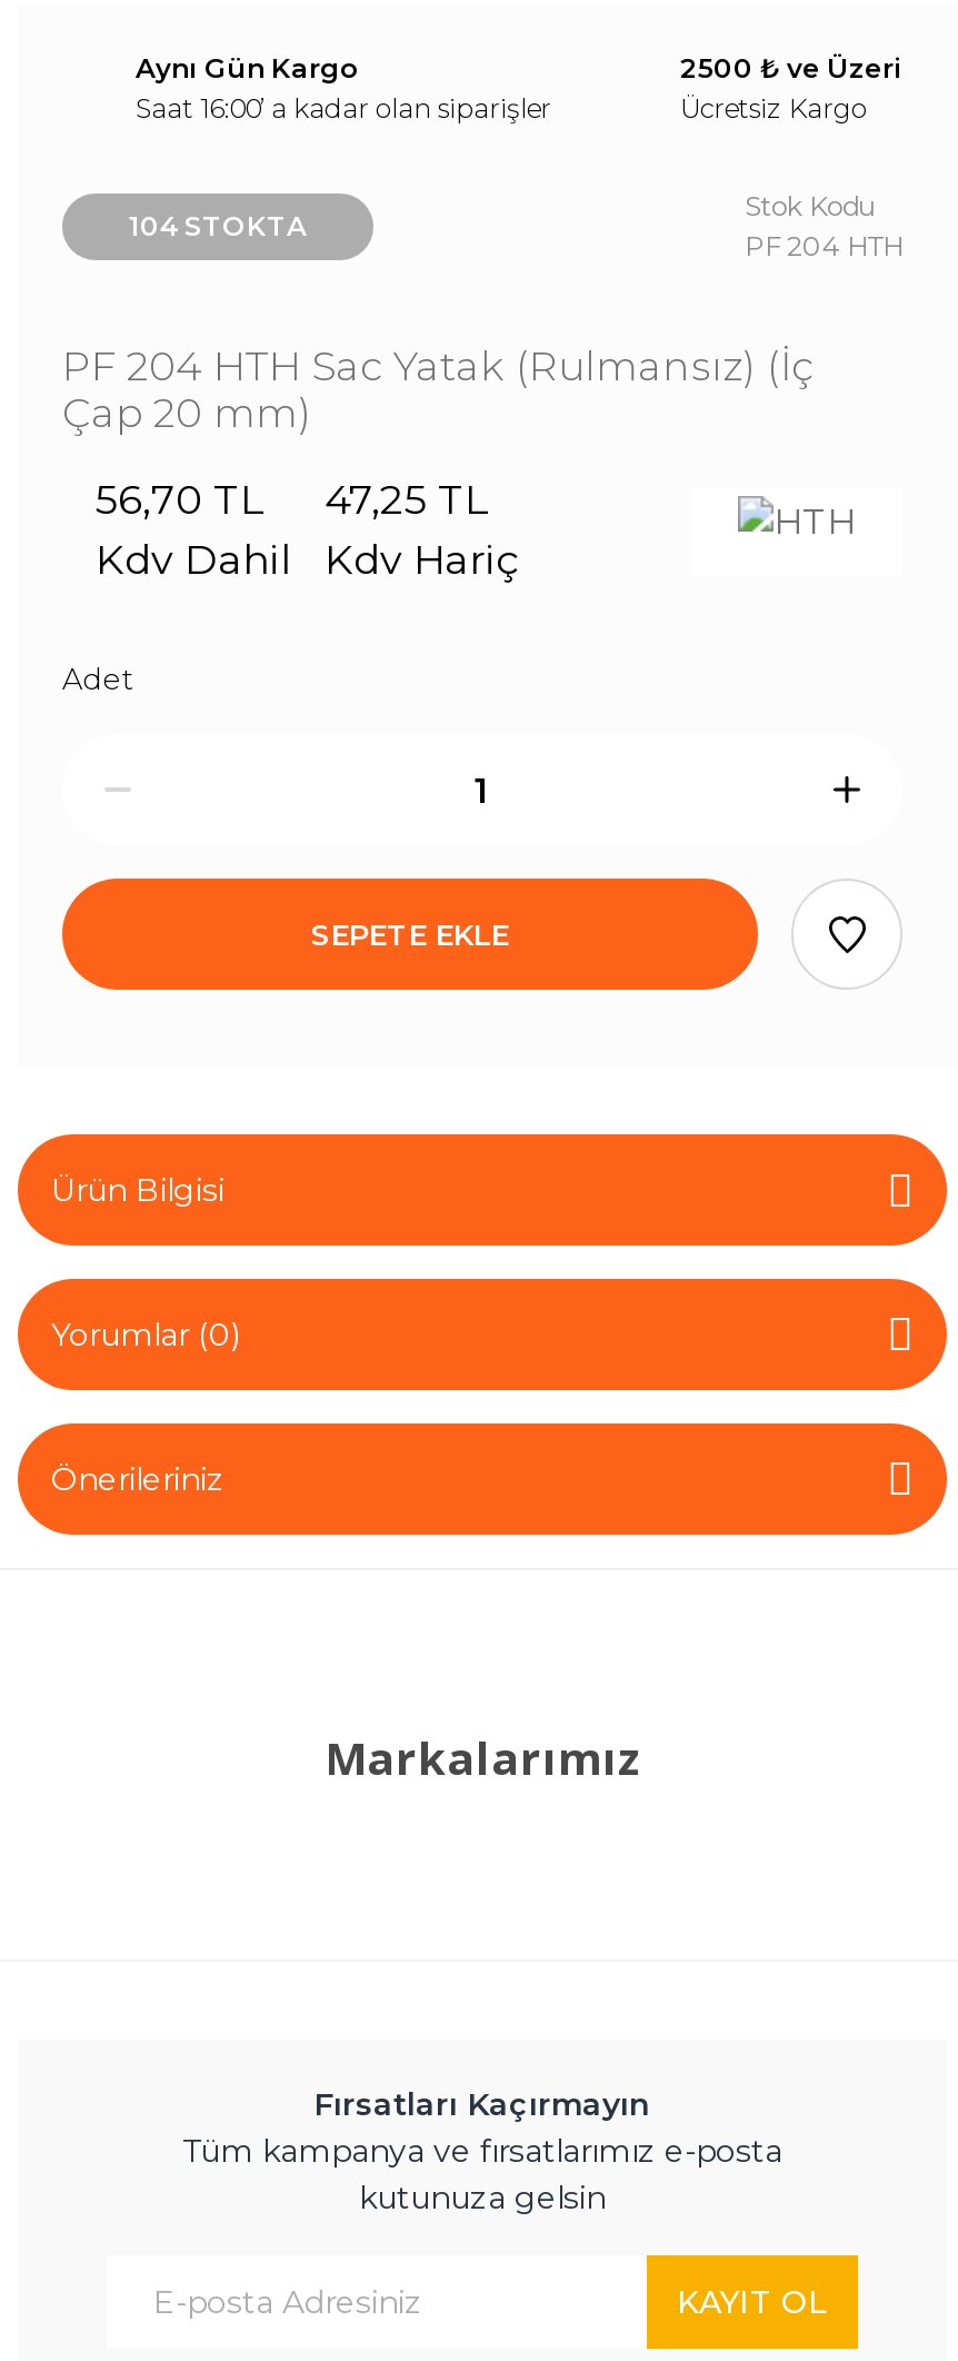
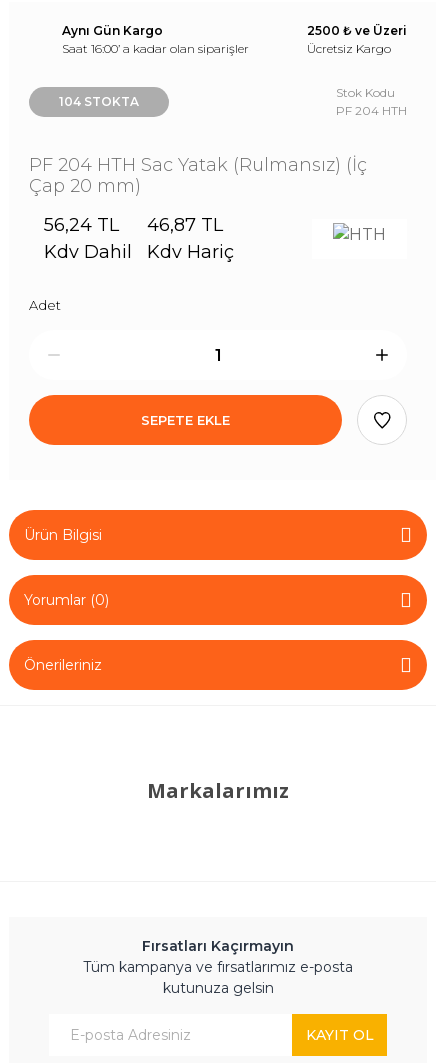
- 56,70 TL
+ 56,24 TL

- 47,25 TL
+ 46,87 TL
